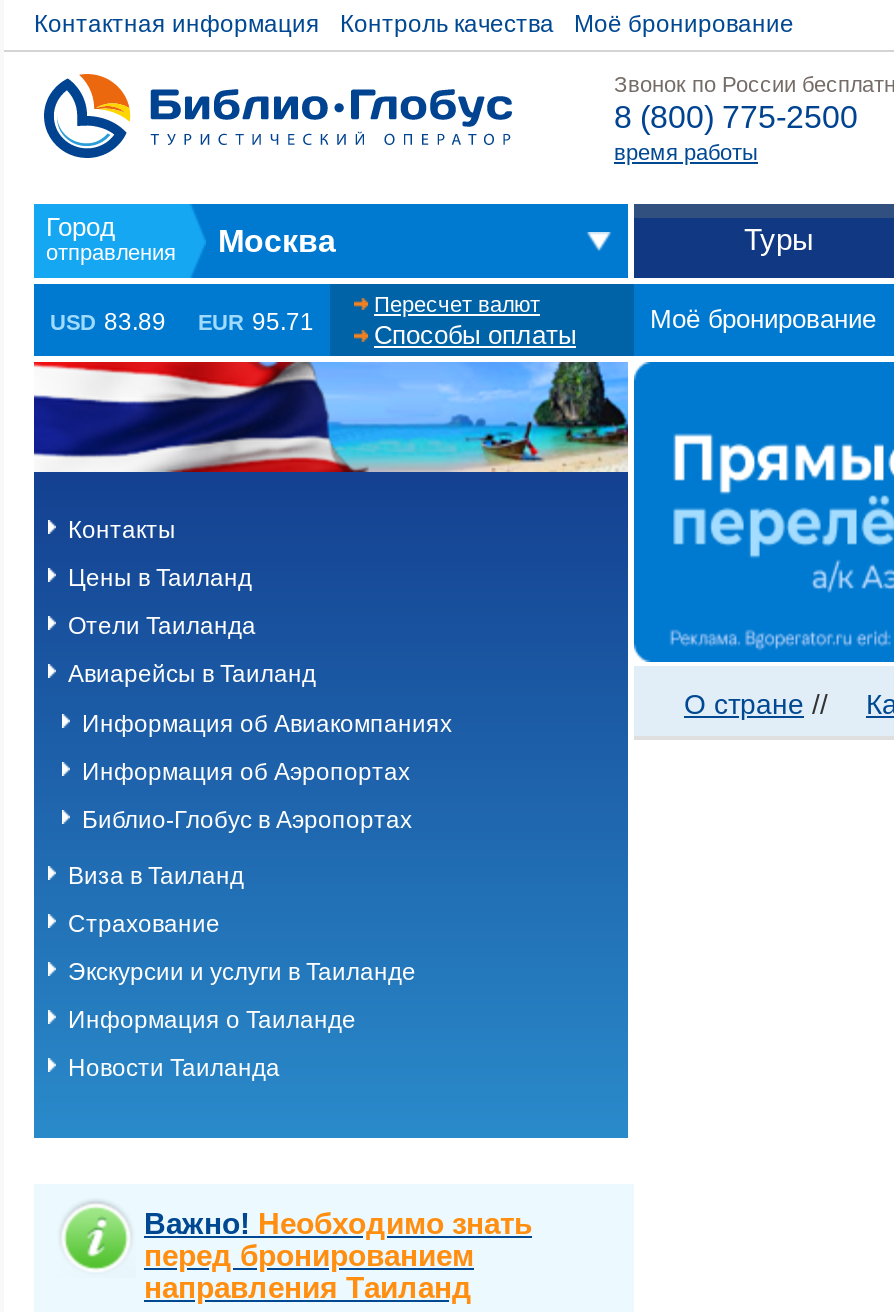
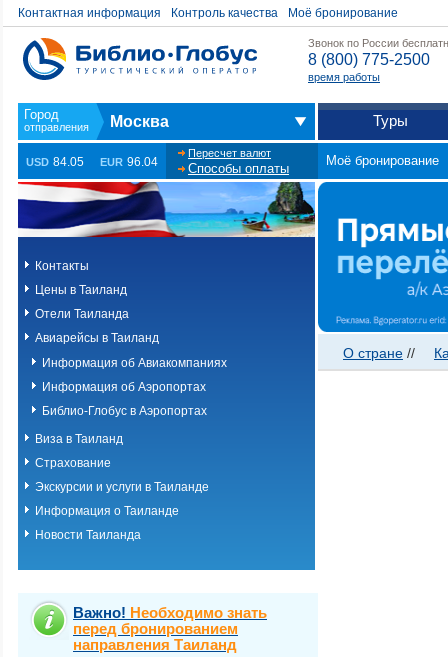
- USD 83.89
+ USD 84.05

- EUR 95.71
+ EUR 96.04
